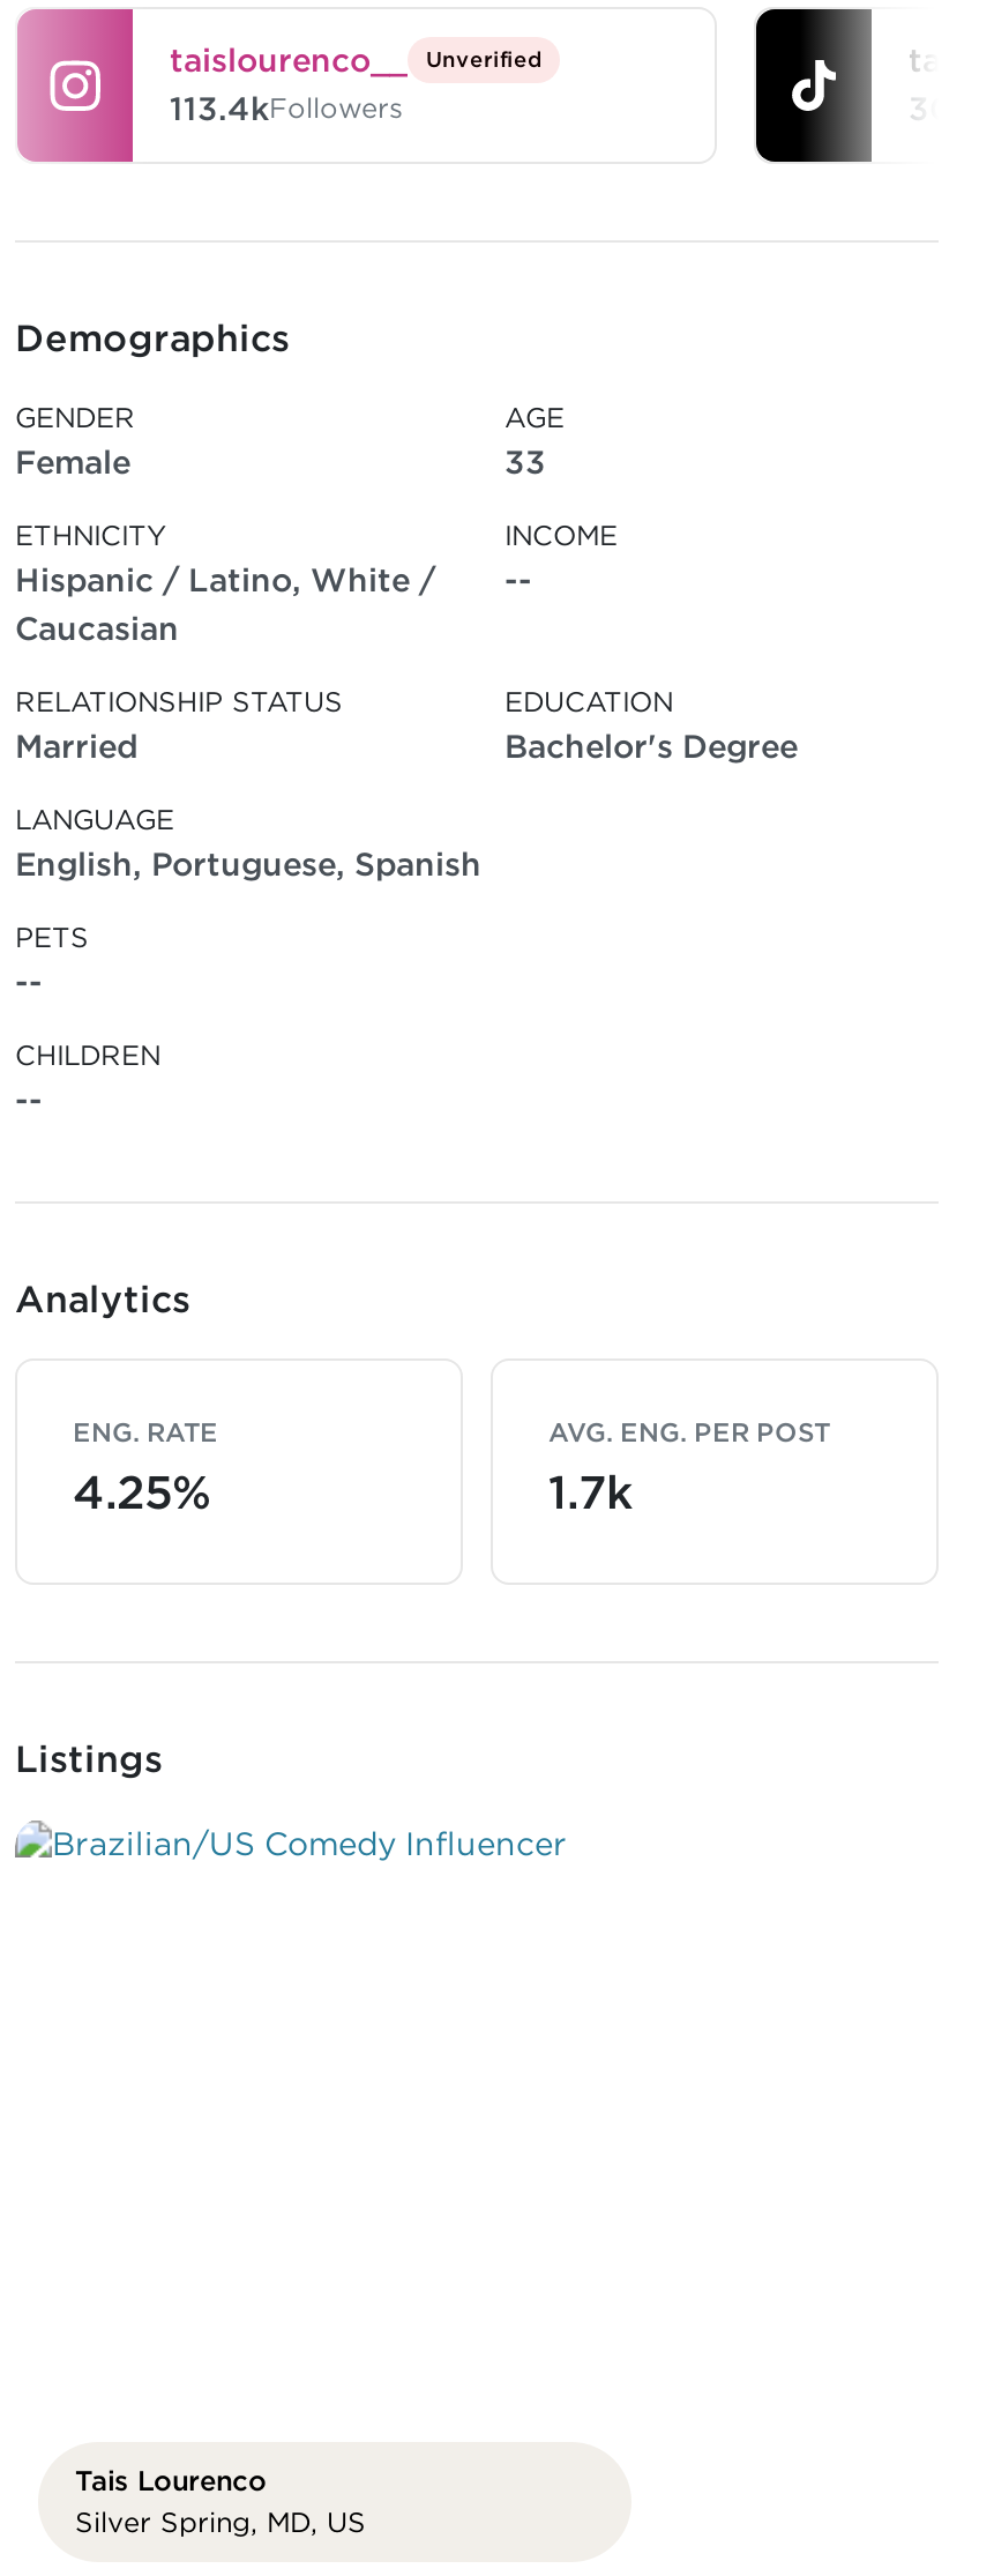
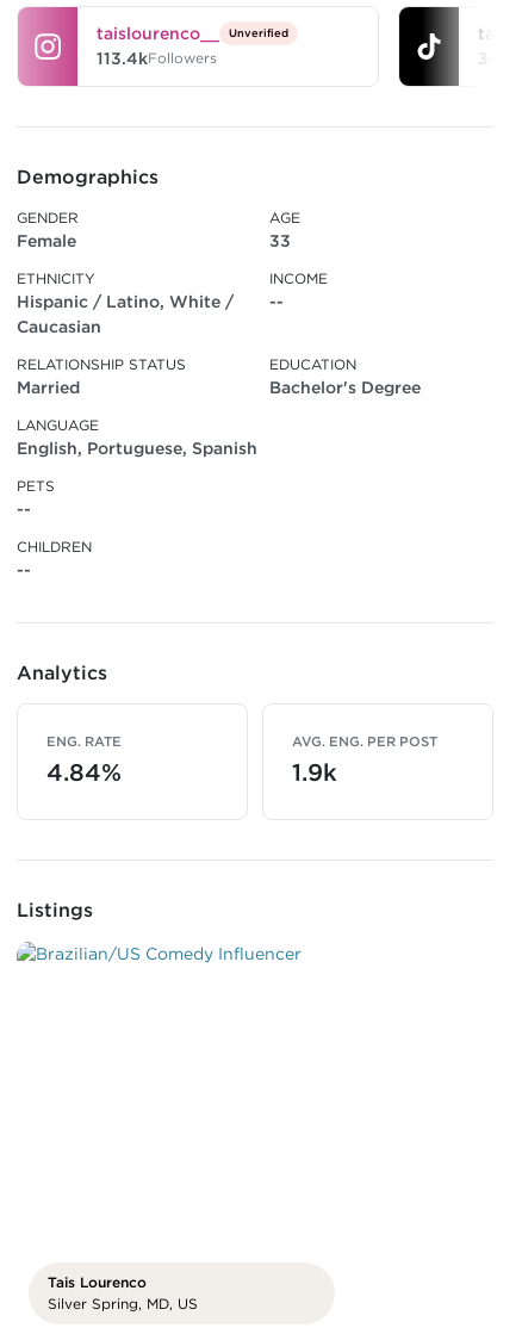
- 4.25%
+ 4.84%

- 1.7k
+ 1.9k
